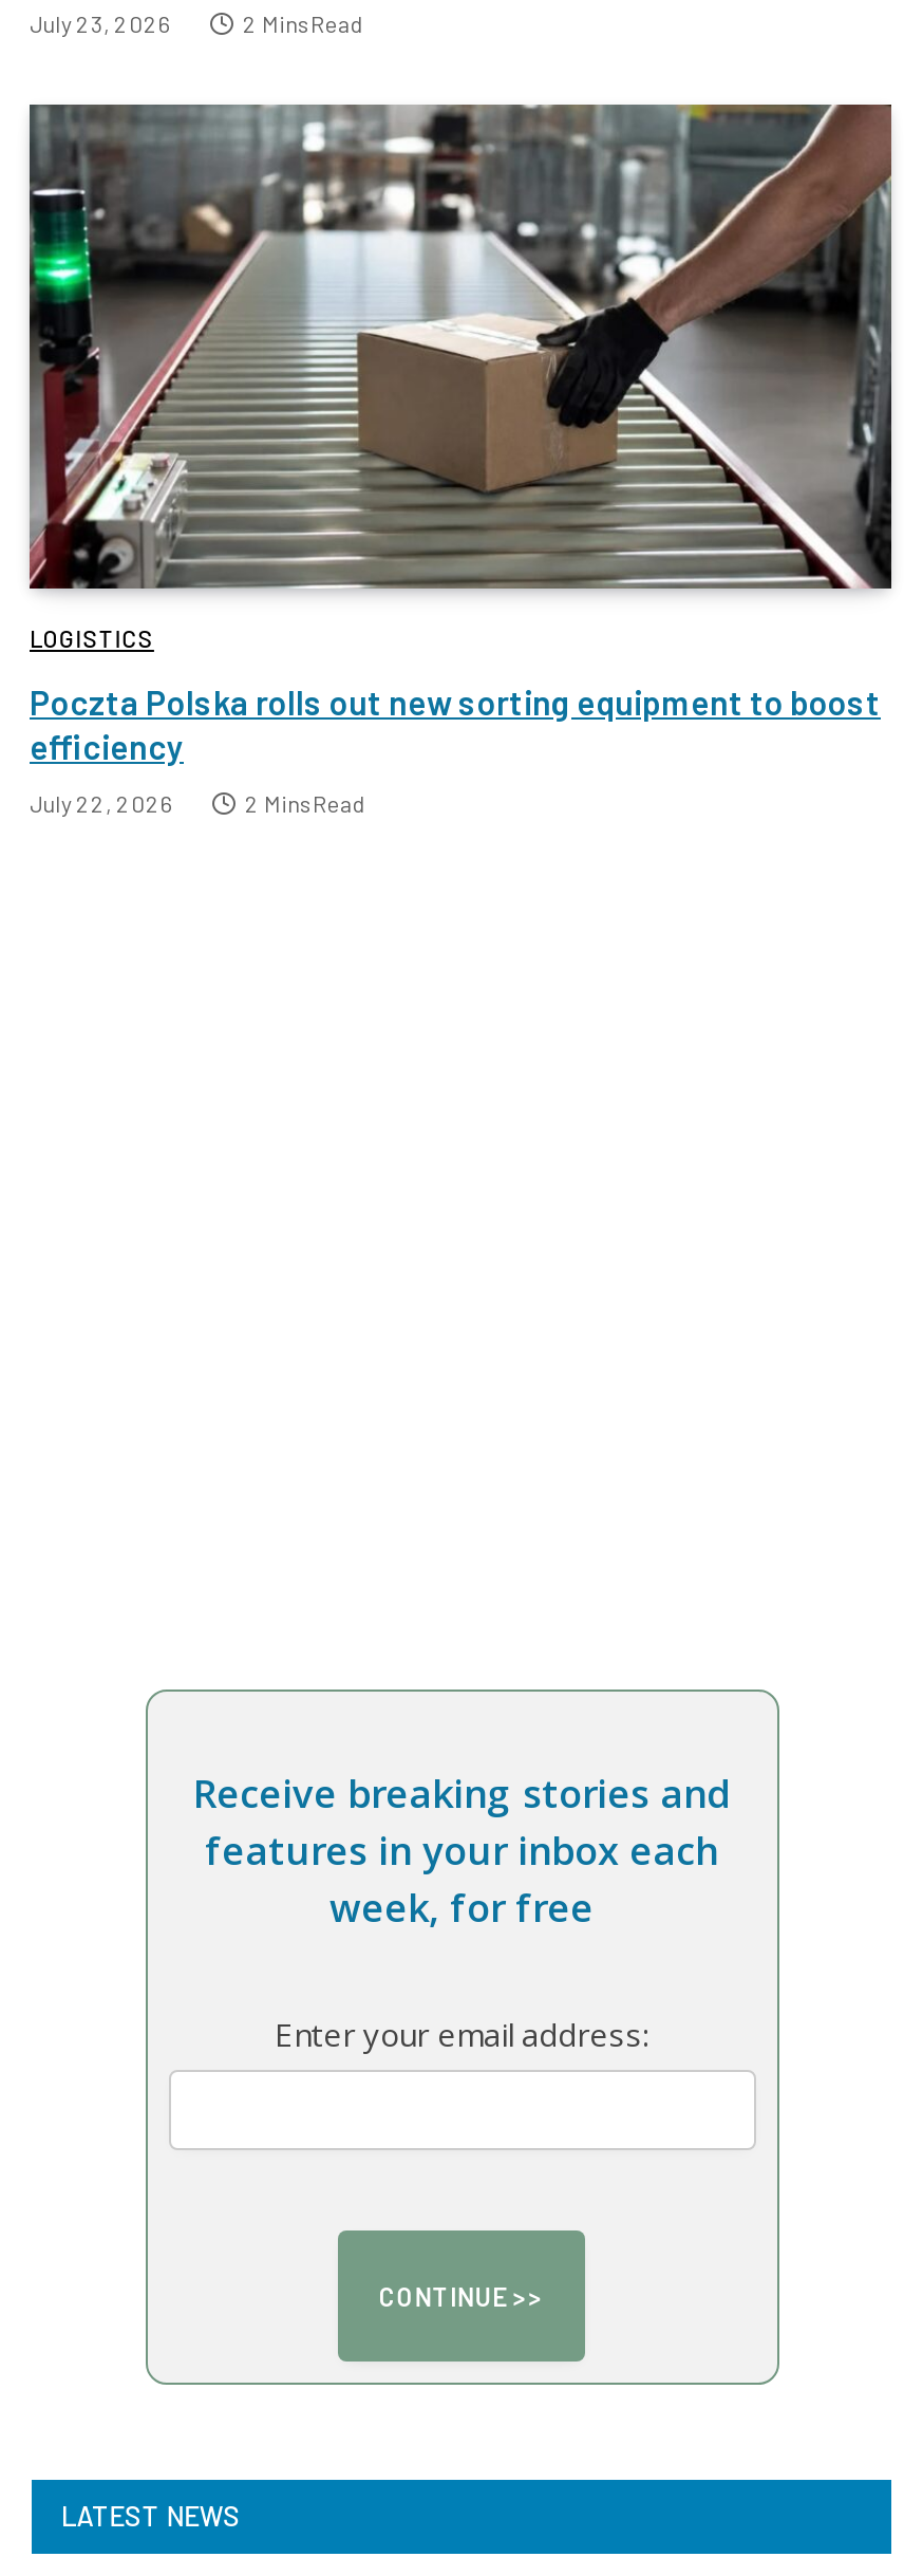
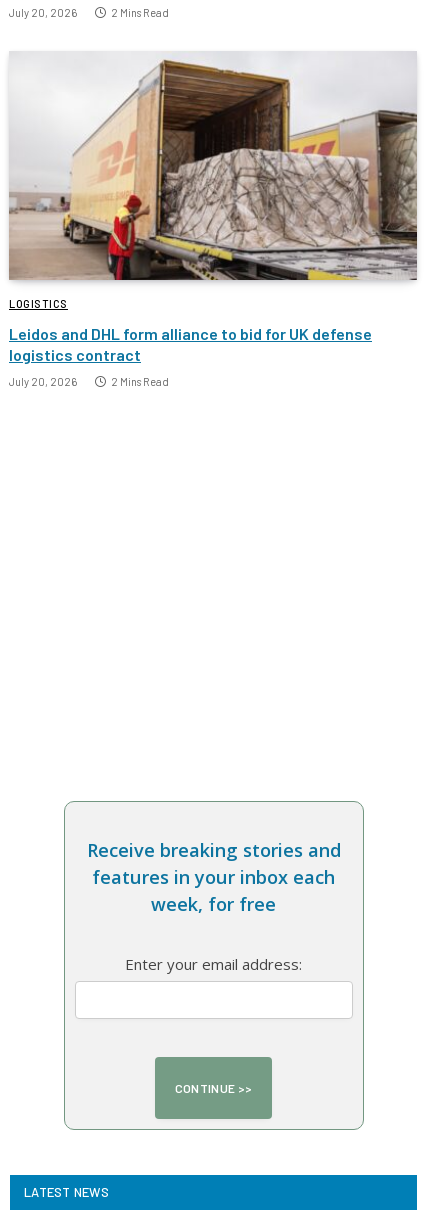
- July 23, 2026
+ July 20, 2026

- [image]
+ [image]

- Poczta Polska rolls out new sorting equipment to boost
- efficiency
+ Leidos and DHL form alliance to bid for UK defense
+ logistics contract

- July 22, 2026
+ July 20, 2026
